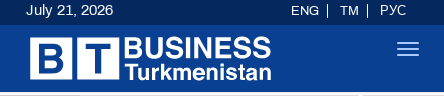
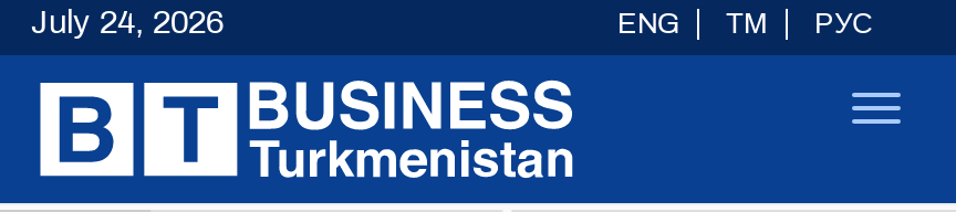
- July 21, 2026
+ July 24, 2026
